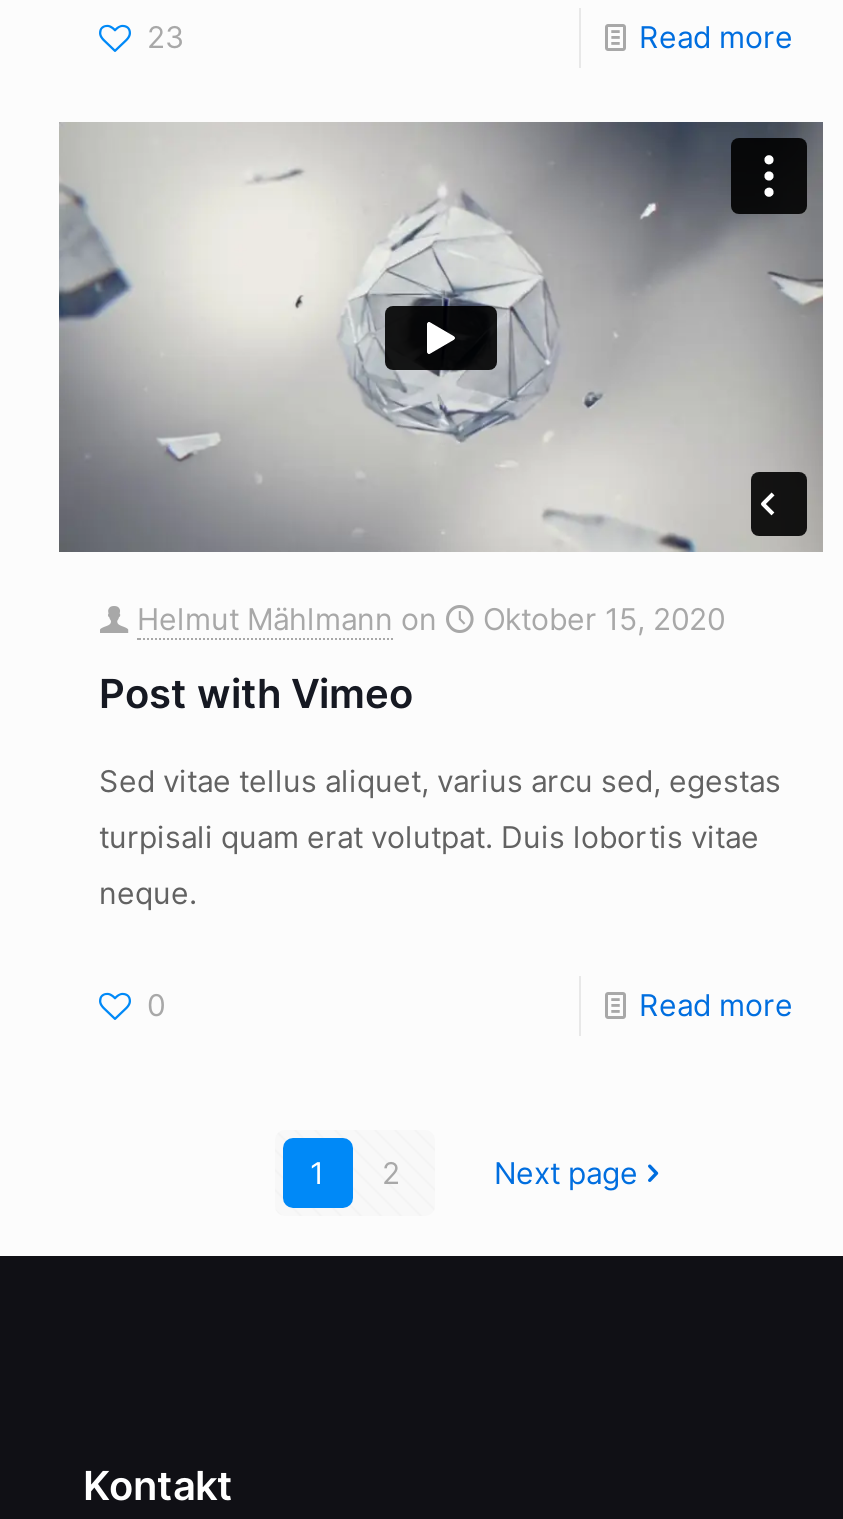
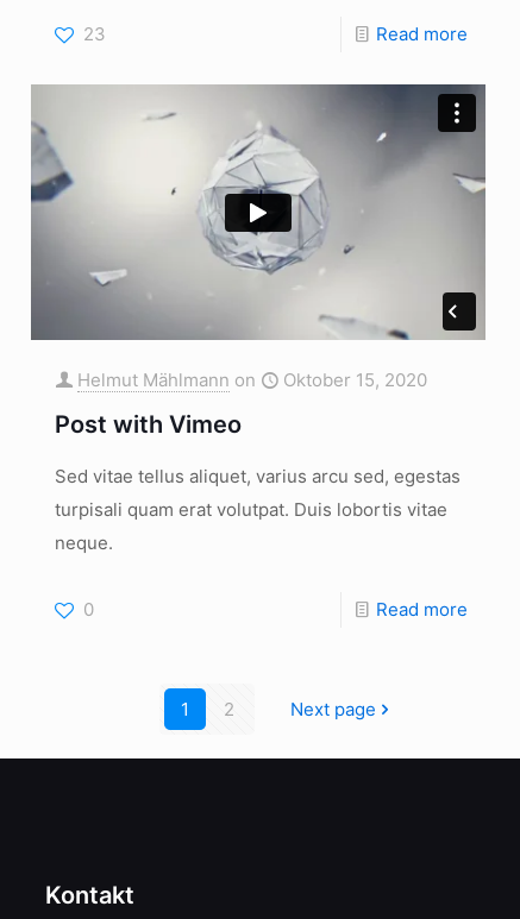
- [image]
+ [image]
